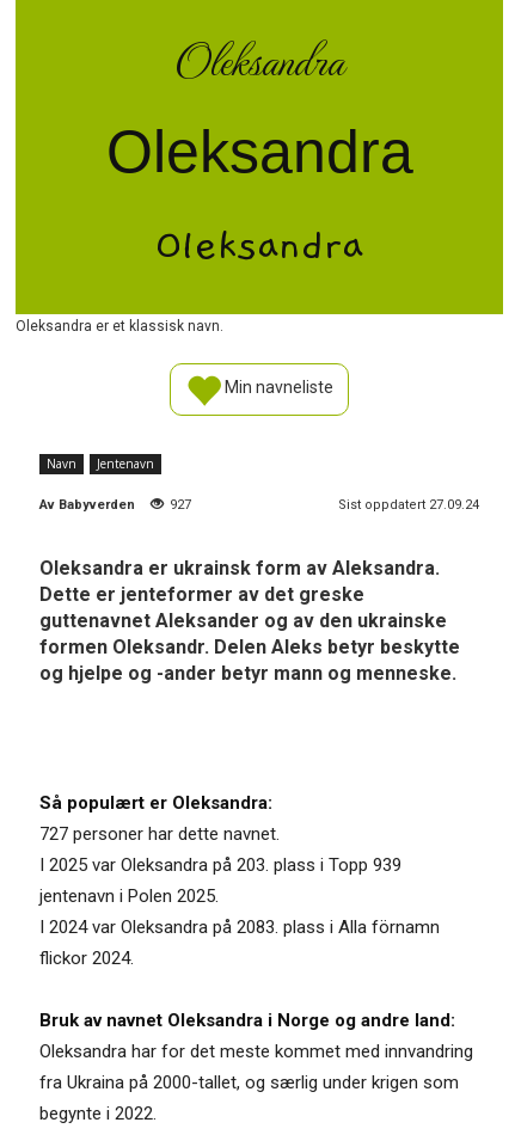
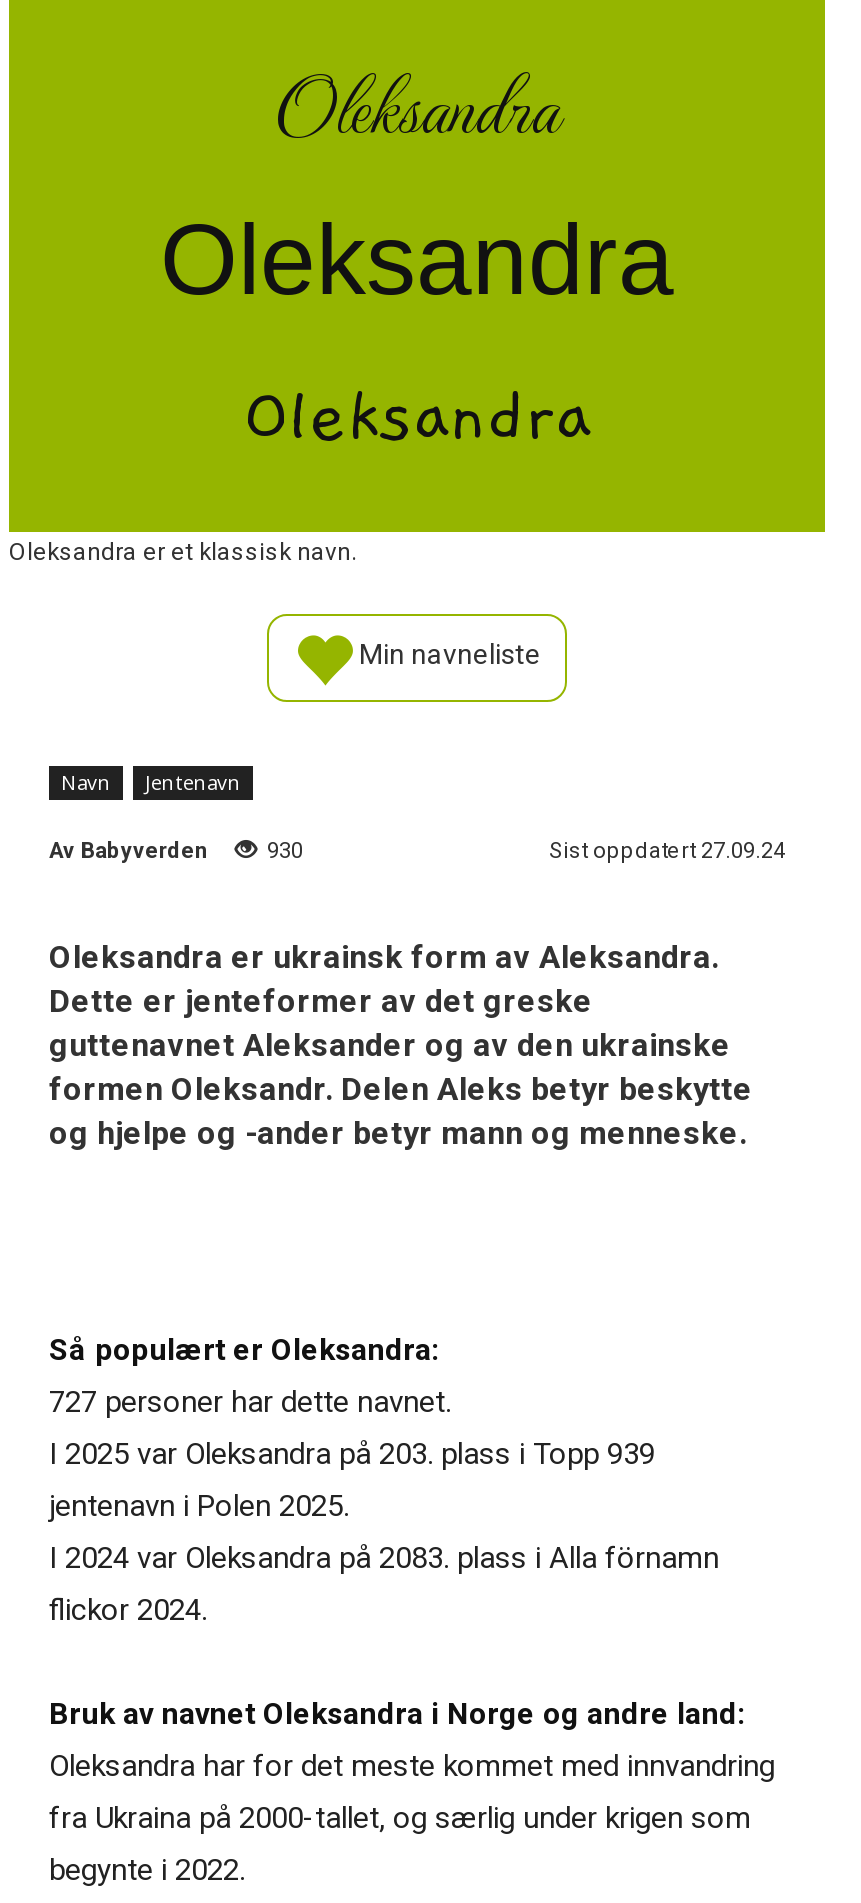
- 927
+ 930
